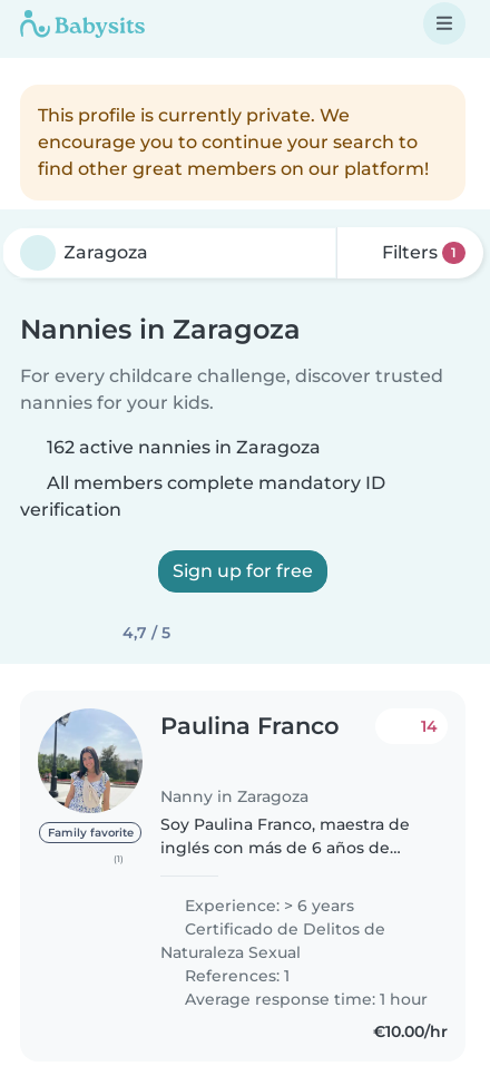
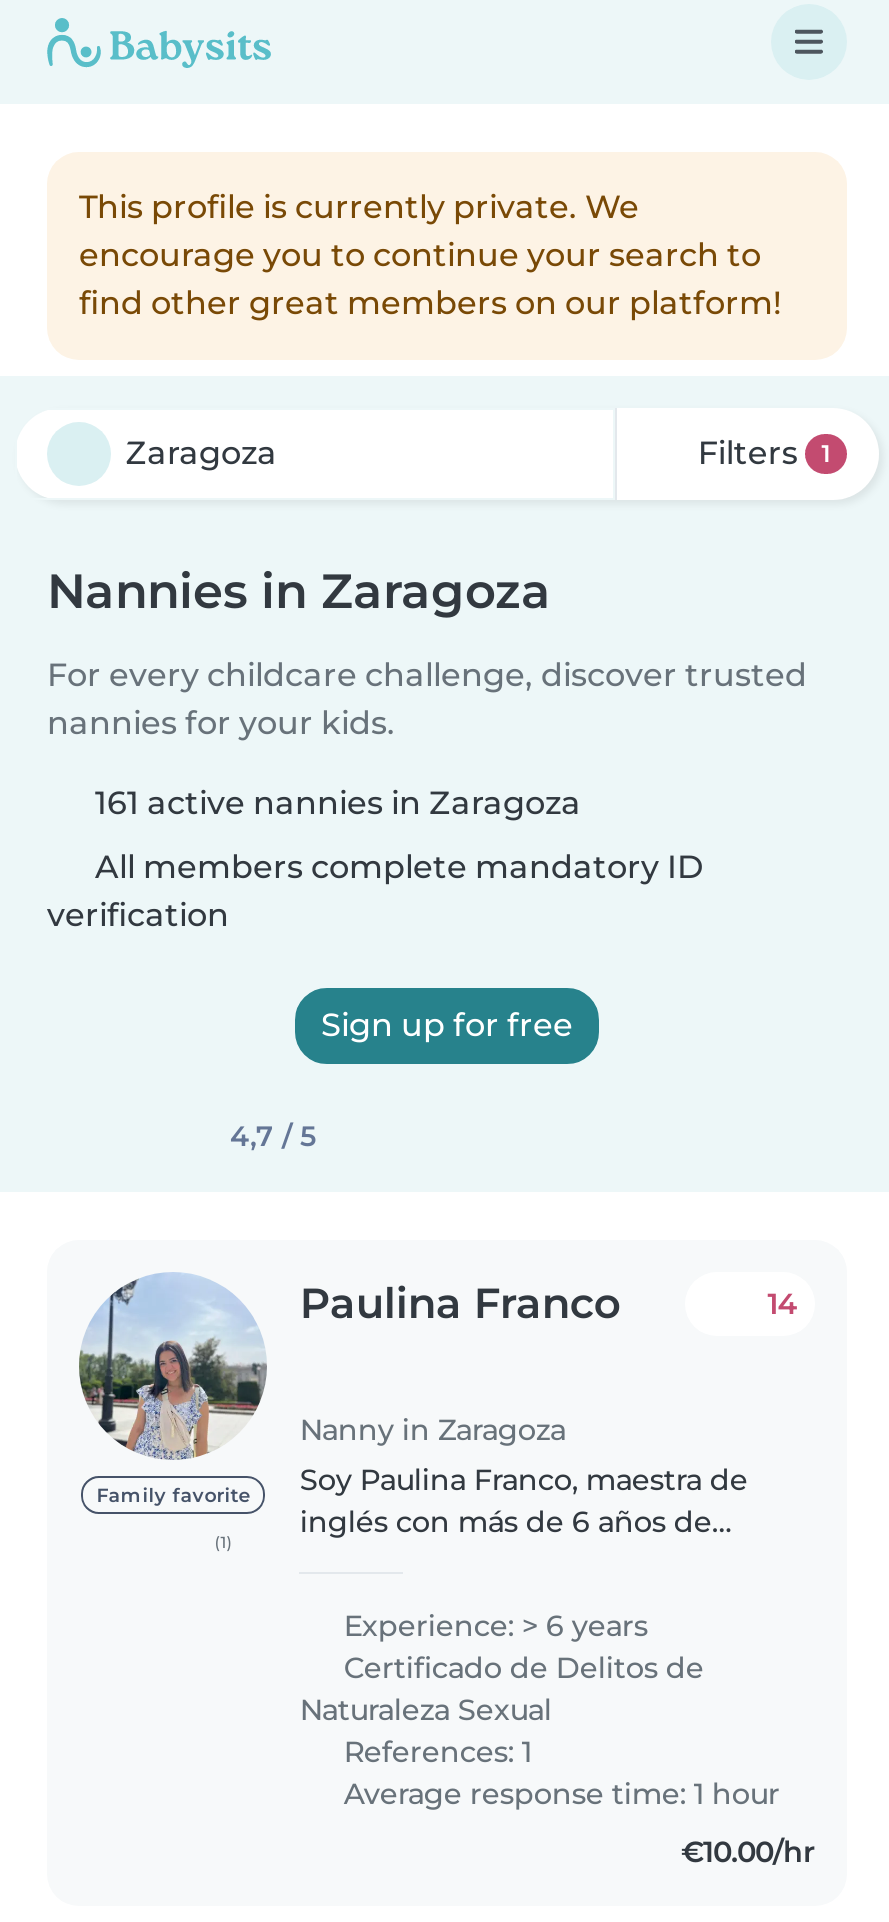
- 162 active nannies in Zaragoza
+ 161 active nannies in Zaragoza
